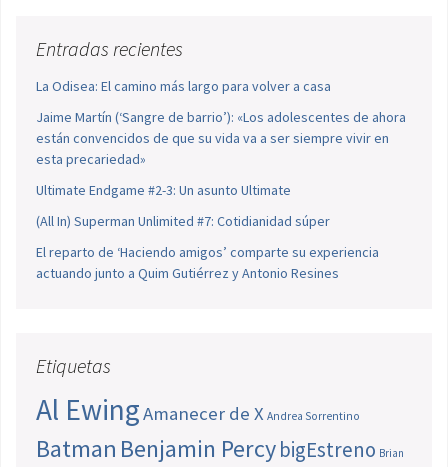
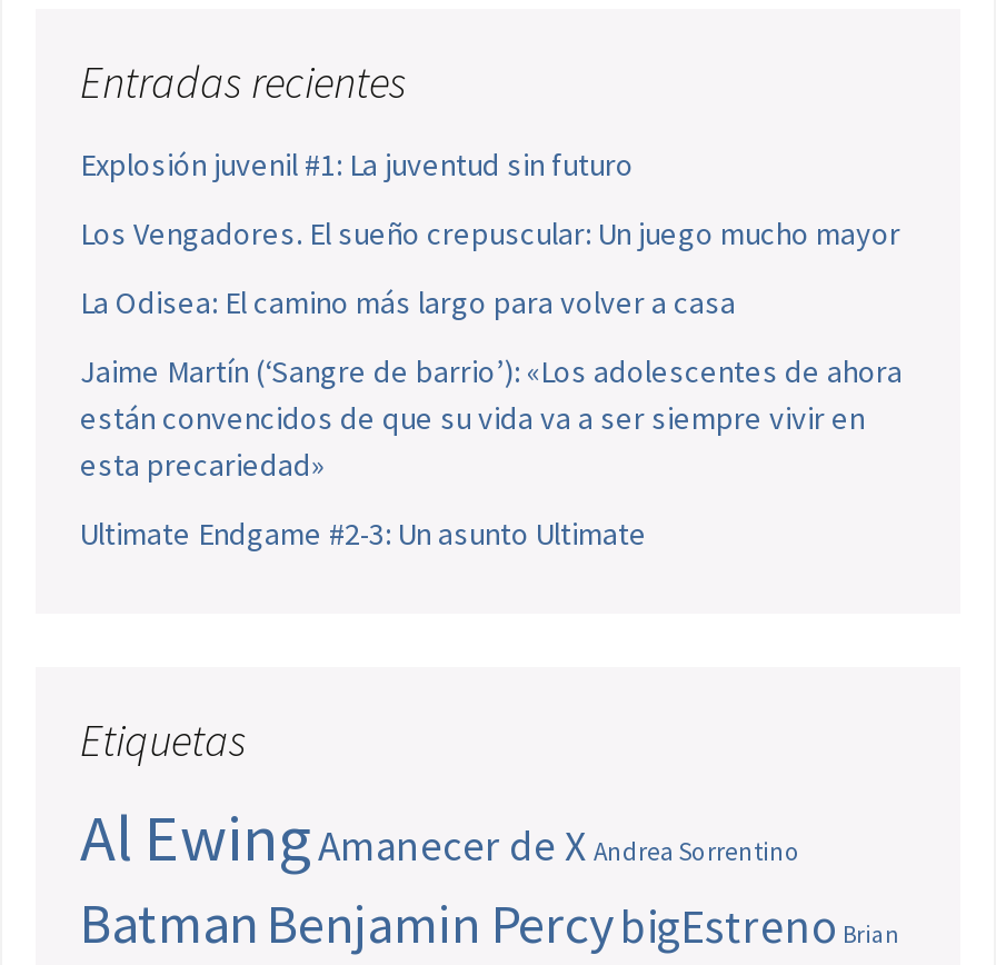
+ Explosión juvenil #1: La juventud sin futuro
+ Los Vengadores. El sueño crepuscular: Un juego mucho mayor

moved down: La Odisea: El camino más largo para volver a casa | Jaime Martín (‘Sangre de barrio’): «Los adolescentes de ahora | están convencidos de que su vida va a ser siempre vivir en | esta precariedad» | Ultimate Endgame #2-3: Un asunto Ultimate

- (All In) Superman Unlimited #7: Cotidianidad súper
- El reparto de ‘Haciendo amigos’ comparte su experiencia
- actuando junto a Quim Gutiérrez y Antonio Resines
